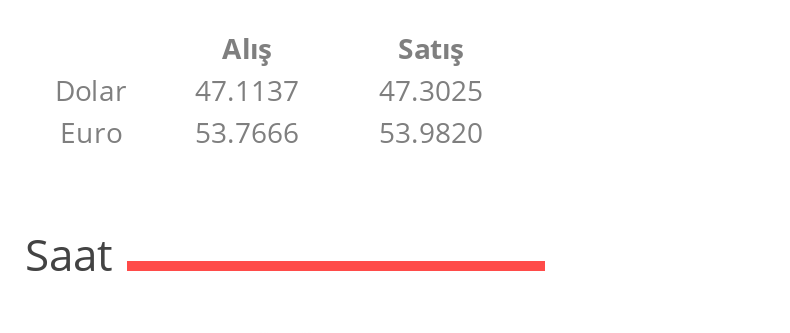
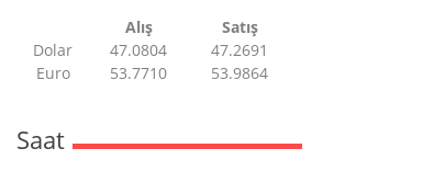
- Dolar 47.1137
+ Dolar 47.0804

- 47.3025
+ 47.2691

- Euro 53.7666
+ Euro 53.7710

- 53.9820
+ 53.9864
